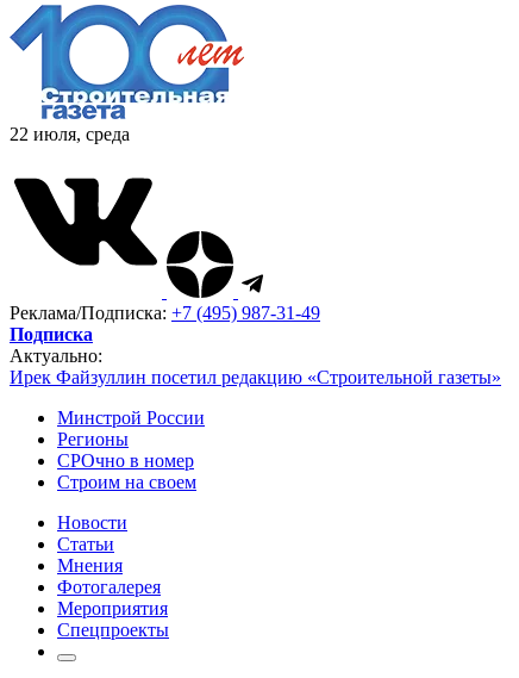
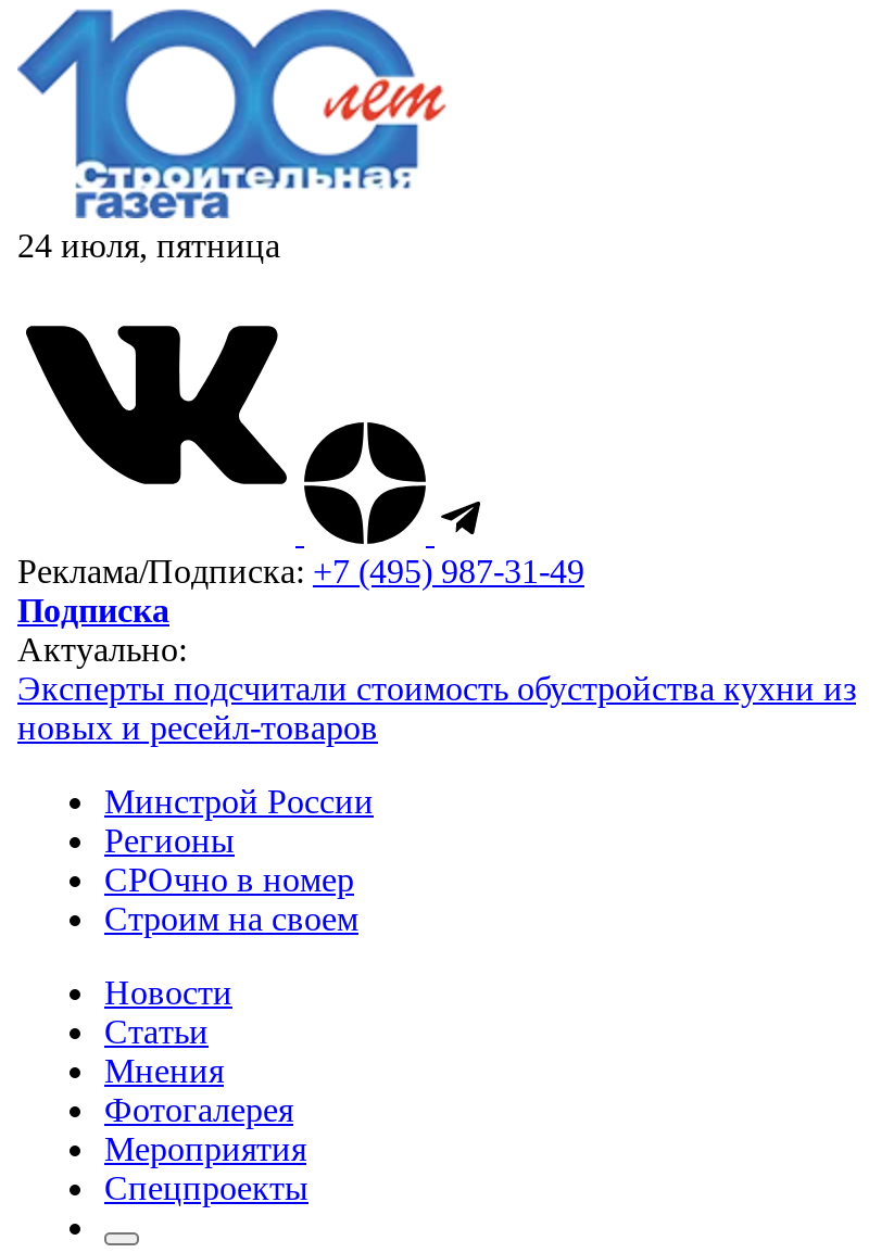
- 22 июля, среда
+ 24 июля, пятница

- Ирек Файзуллин посетил редакцию «Строительной газеты»
+ Эксперты подсчитали стоимость обустройства кухни из
+ новых и ресейл-товаров
